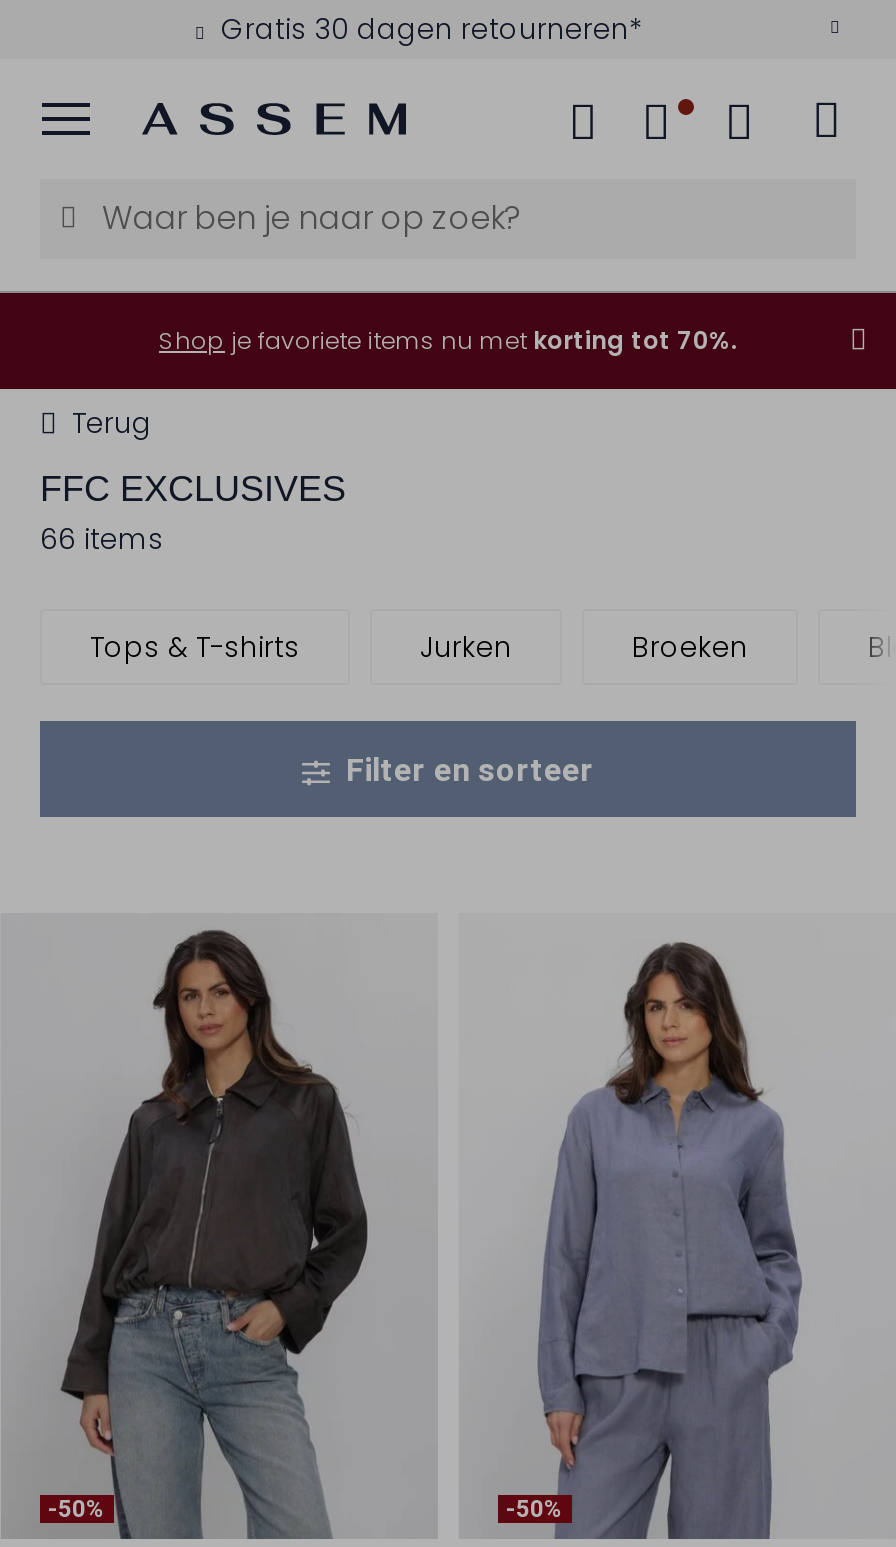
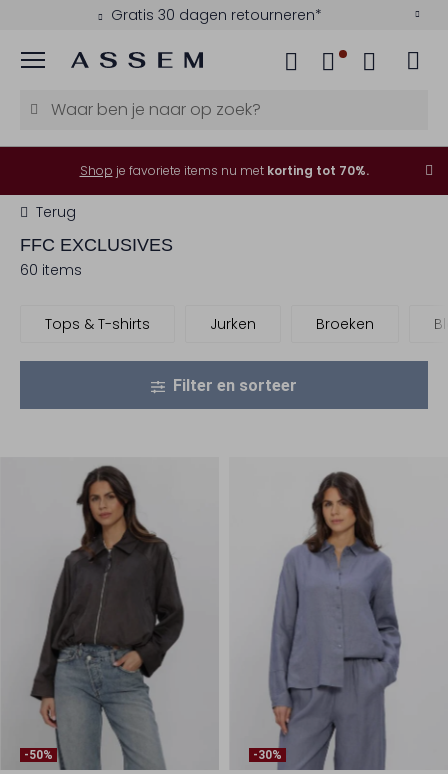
- 66 items
+ 60 items

- -50%
+ -30%
